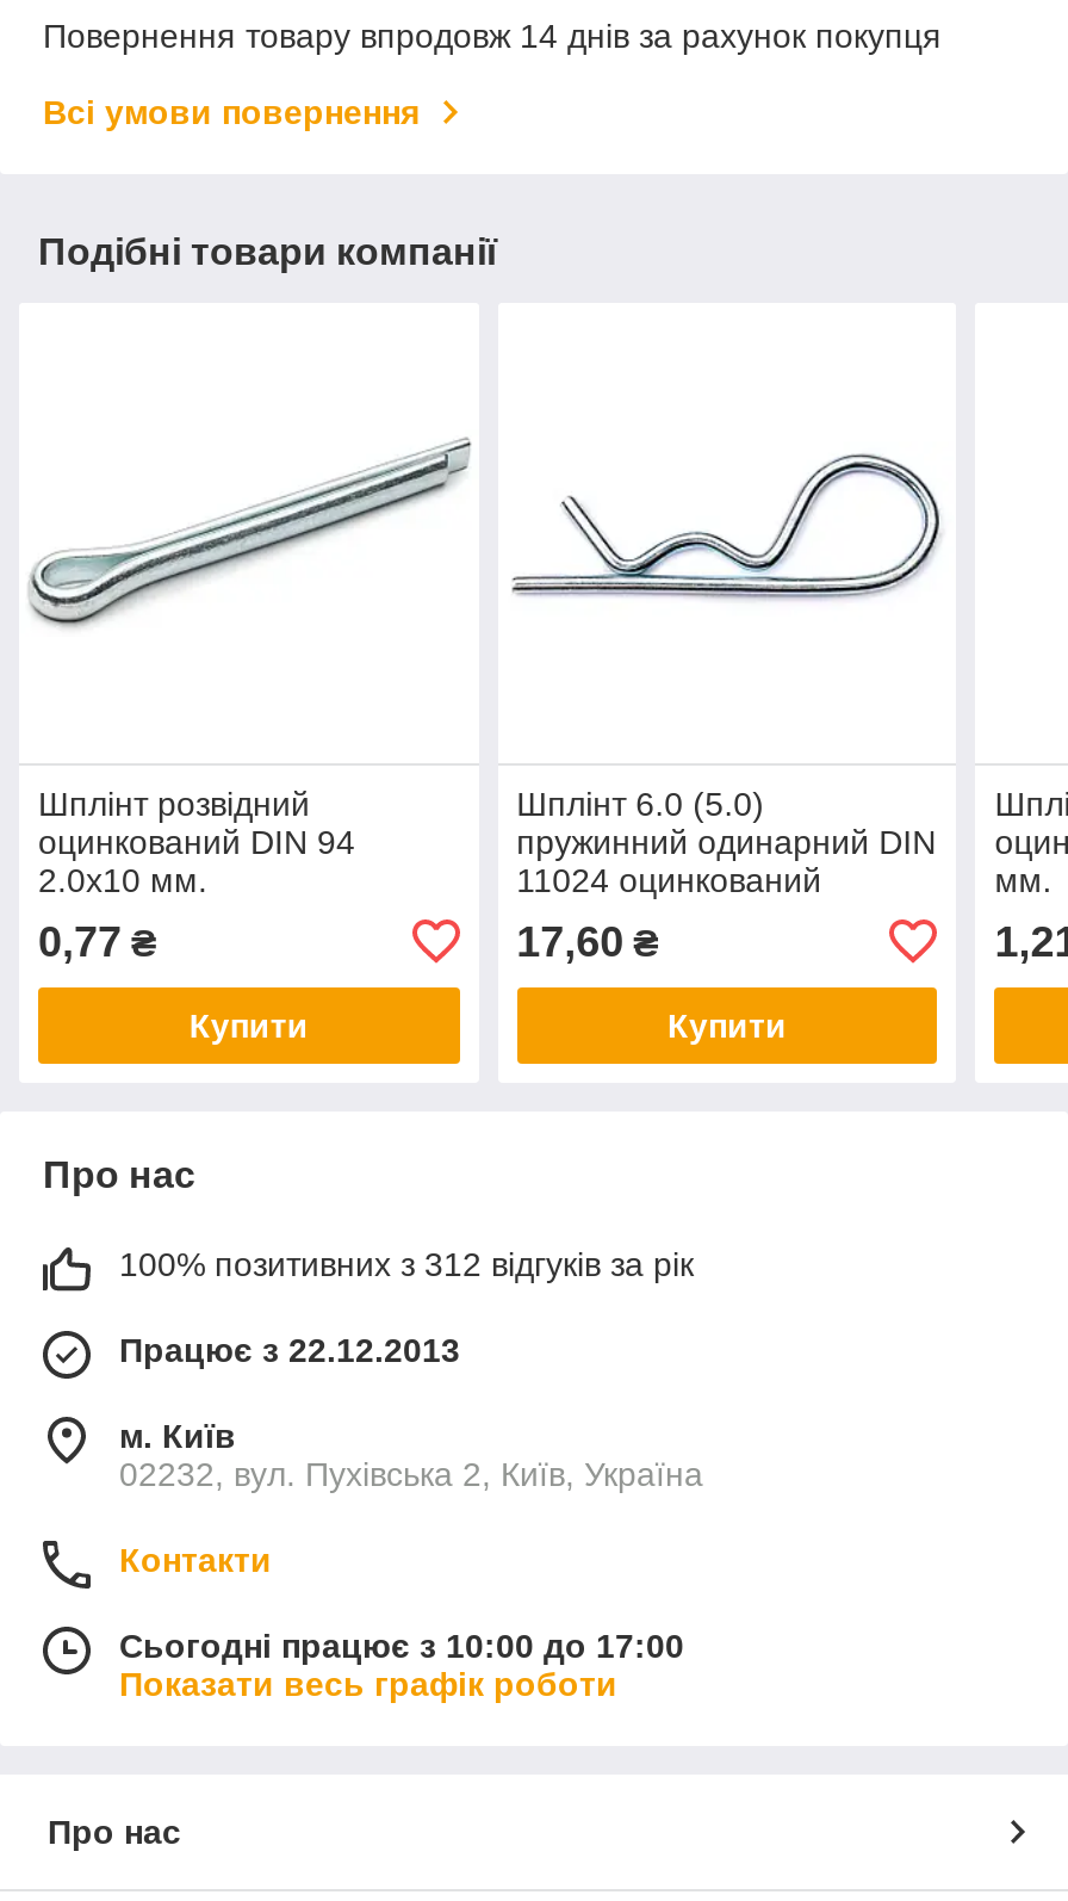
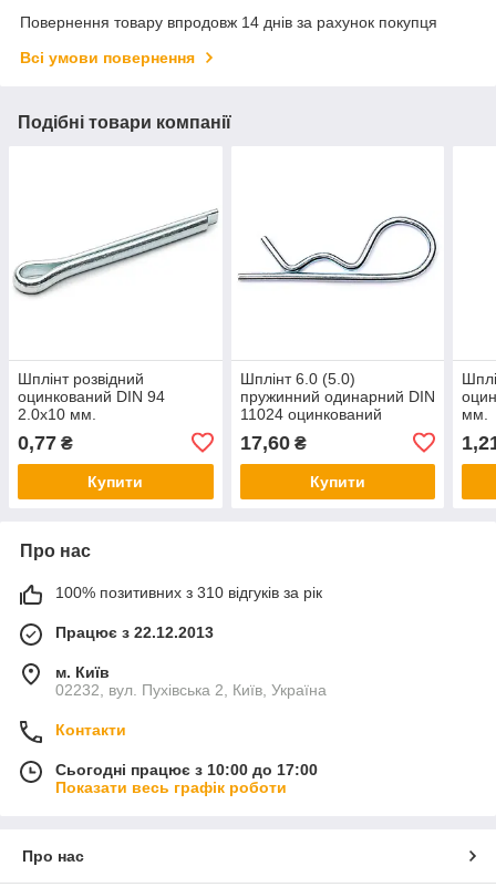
- 100% позитивних з 312 відгуків за рік
+ 100% позитивних з 310 відгуків за рік
